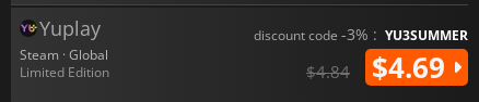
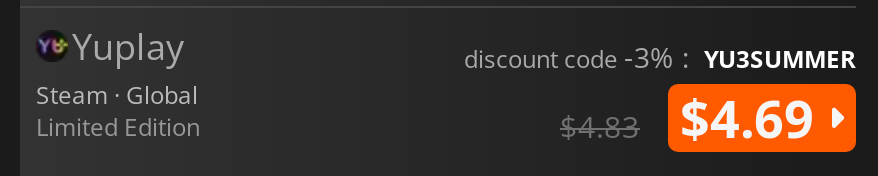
- $4.84 $4.69
+ $4.83 $4.69
